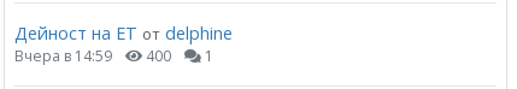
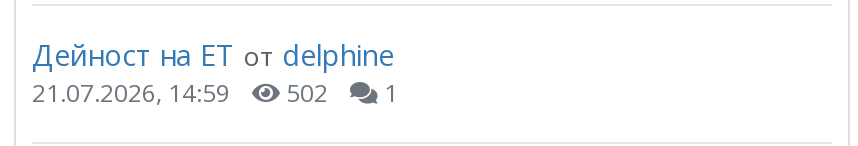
- Вчера в 14:59
- 400
+ 21.07.2026, 14:59
+ 502
